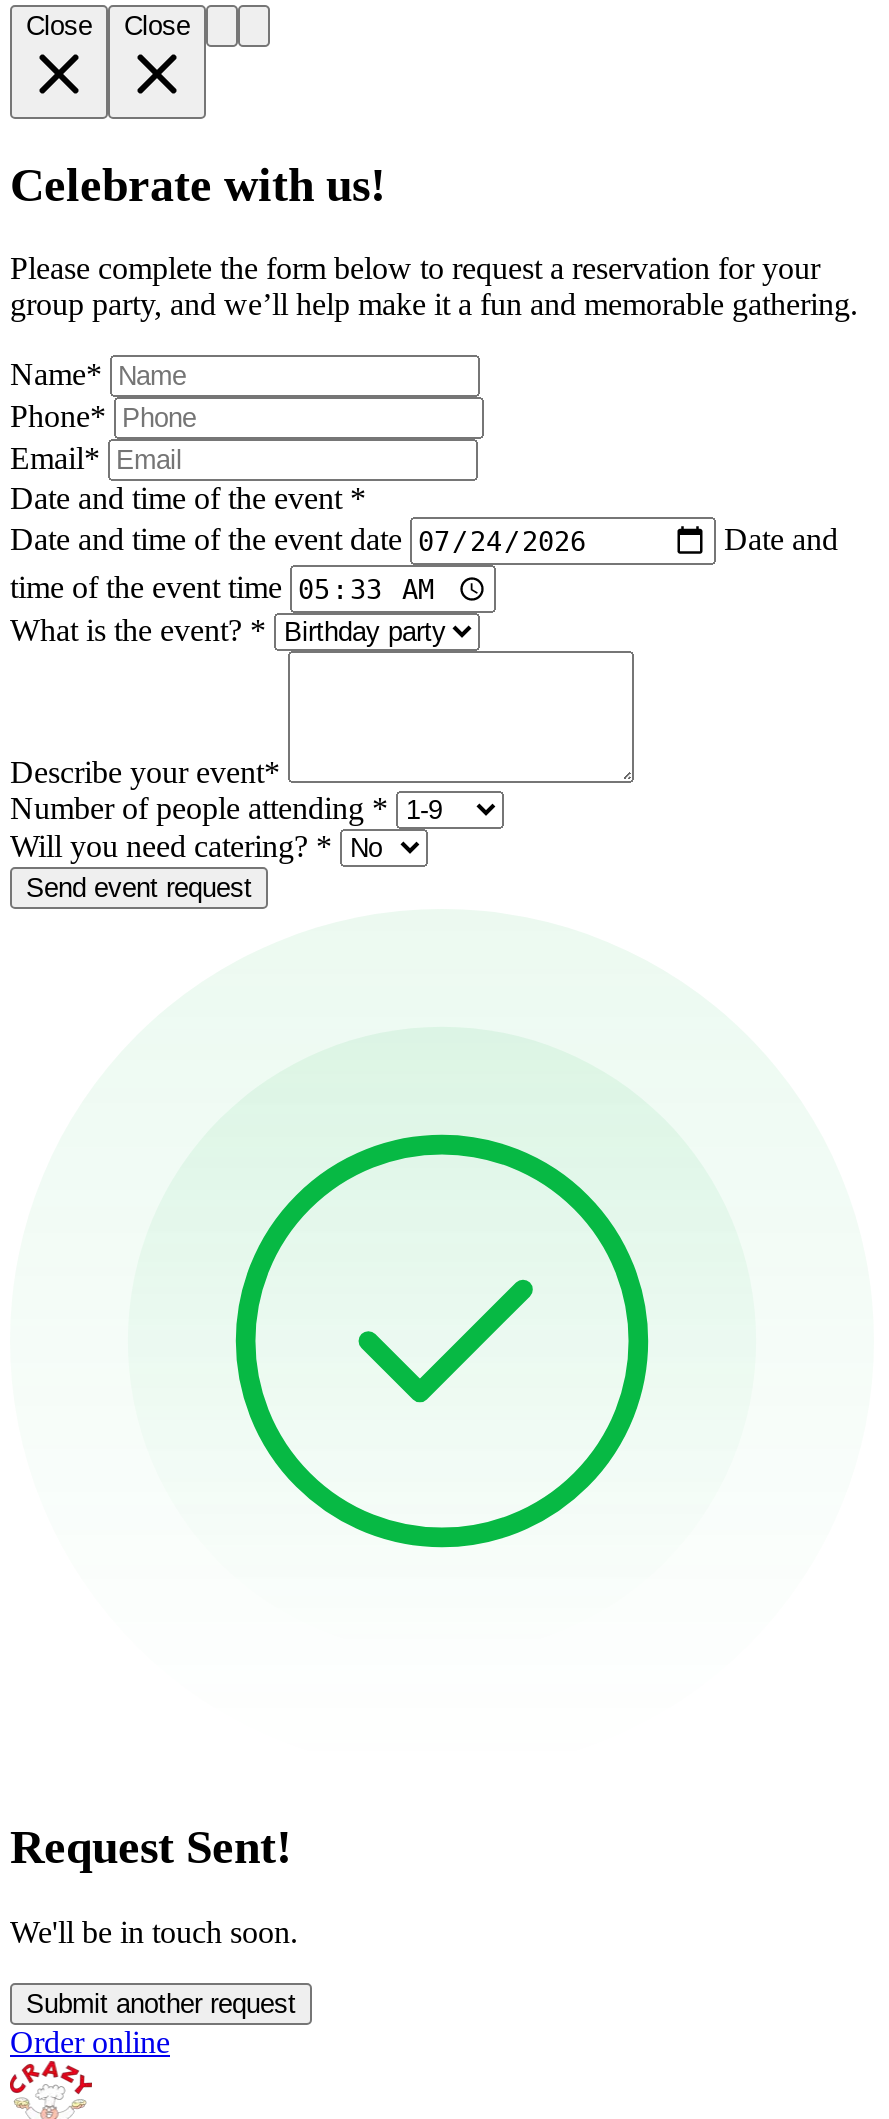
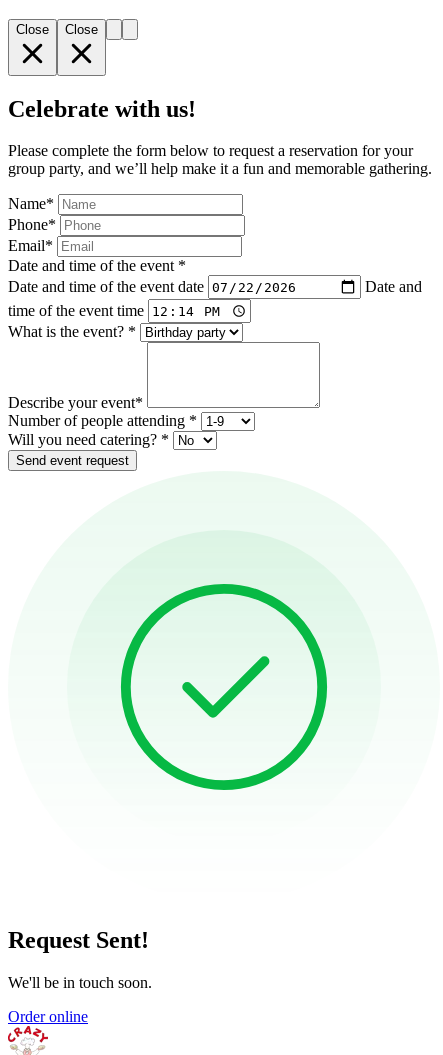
- Submit another request
